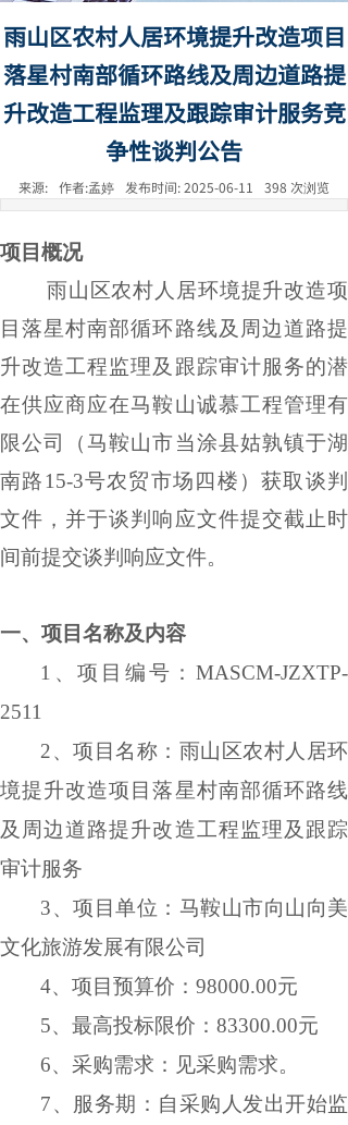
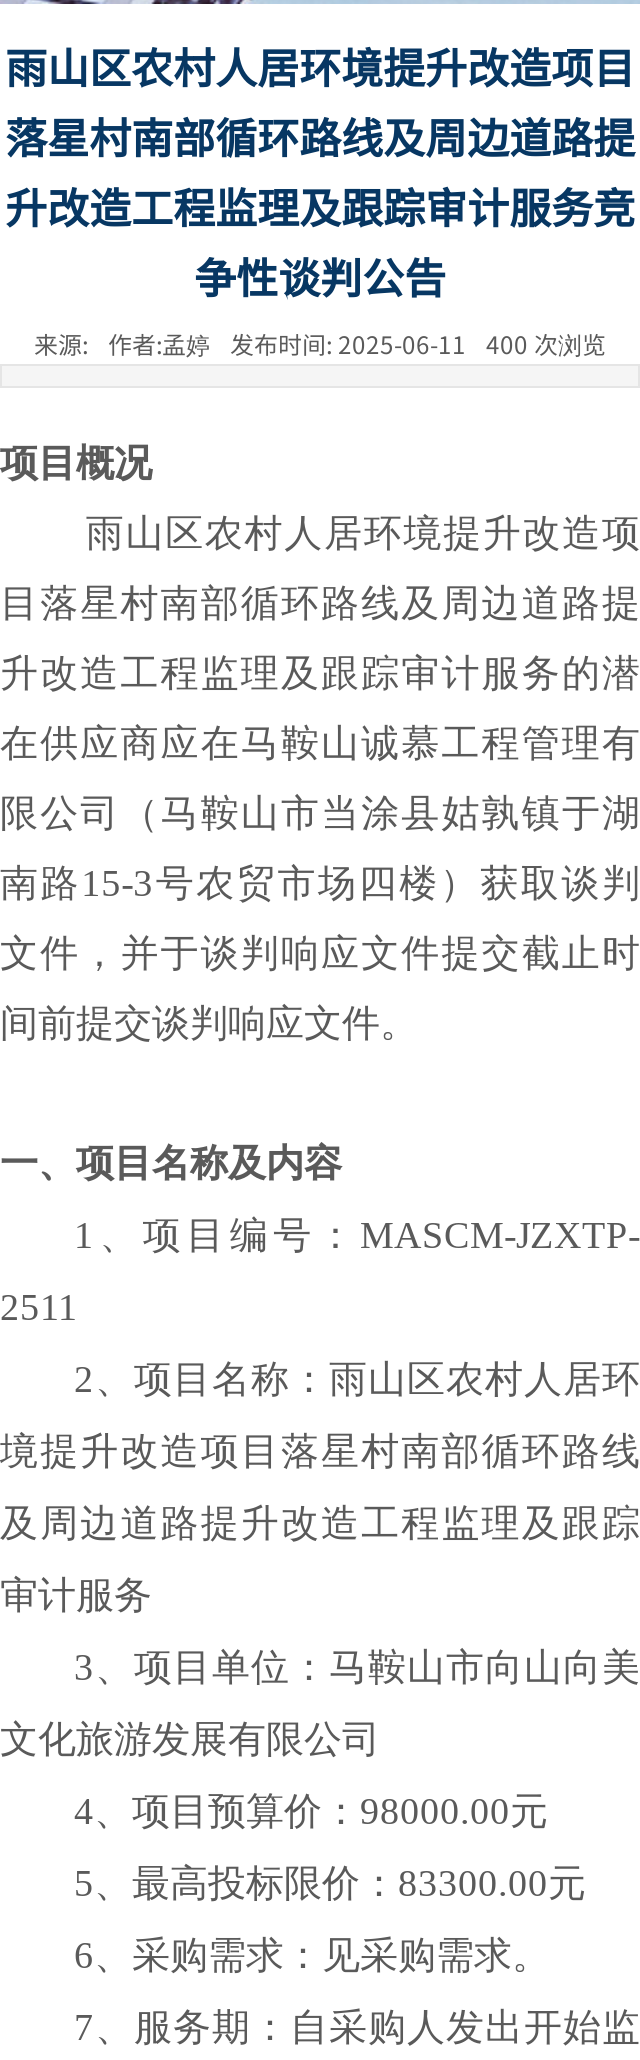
- 来源: 作者:孟婷 发布时间: 2025-06-11 398次浏览
+ 来源: 作者:孟婷 发布时间: 2025-06-11 400次浏览
